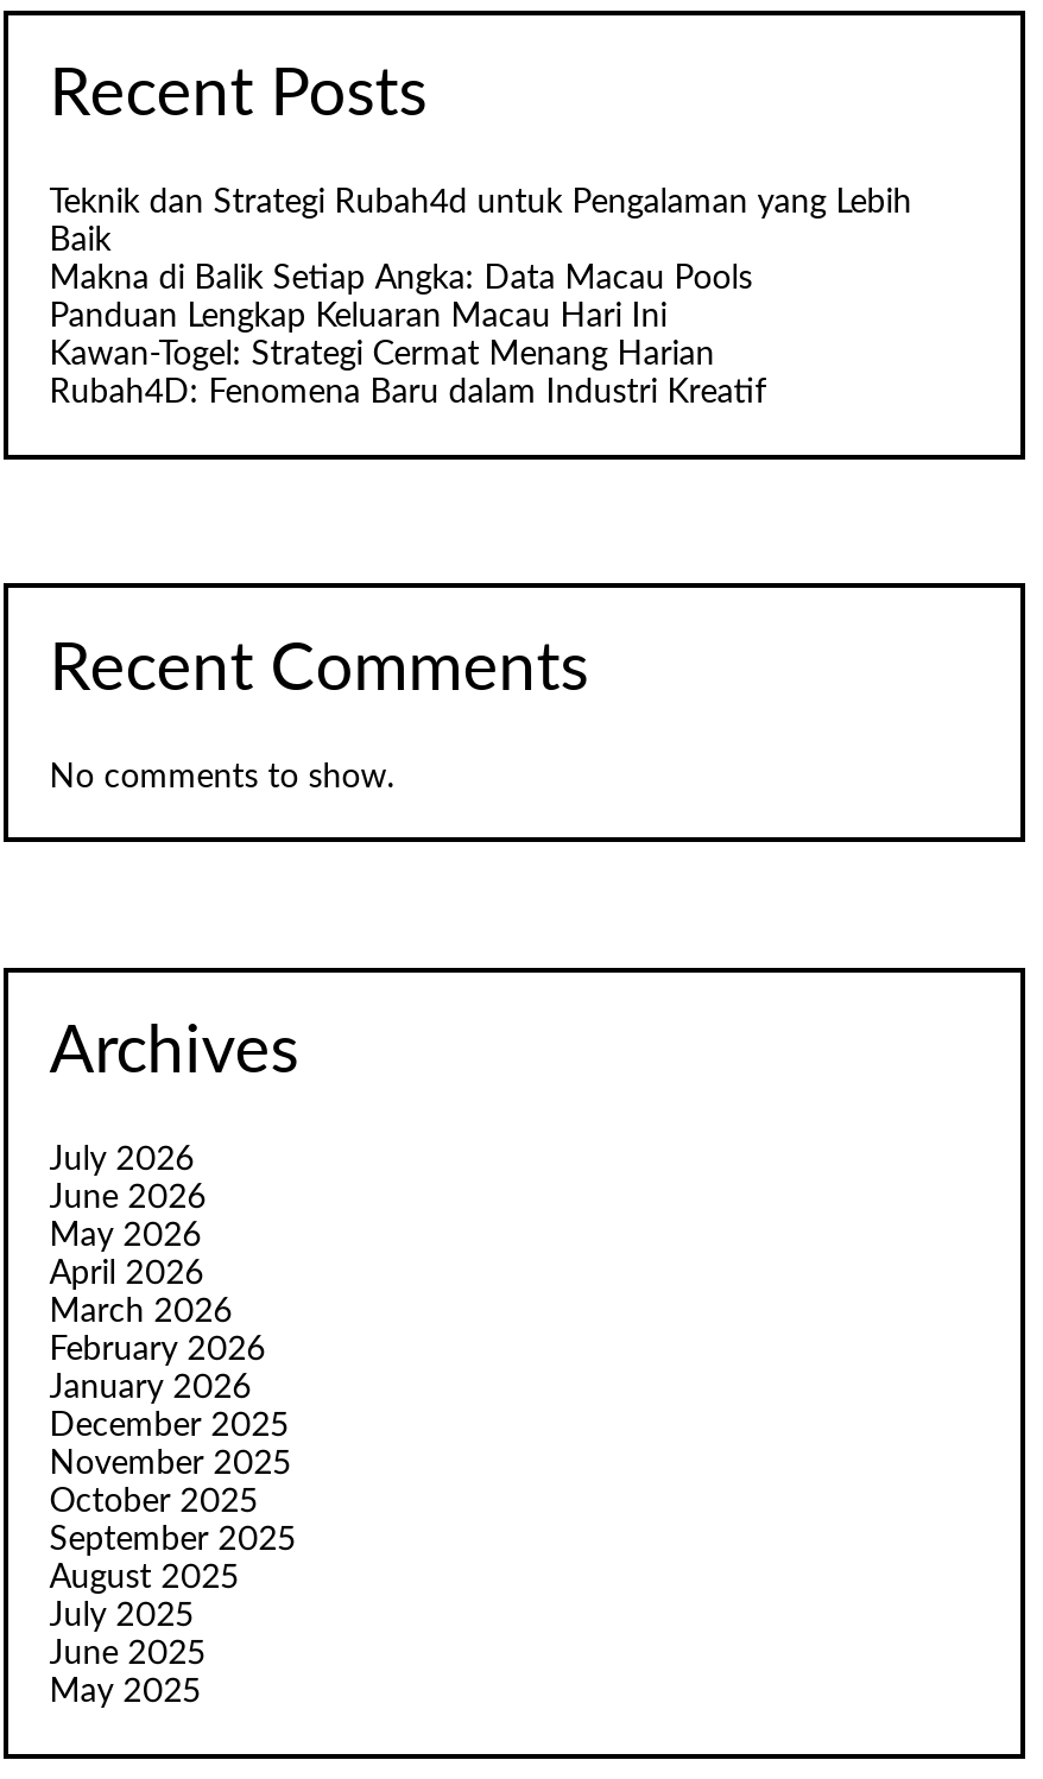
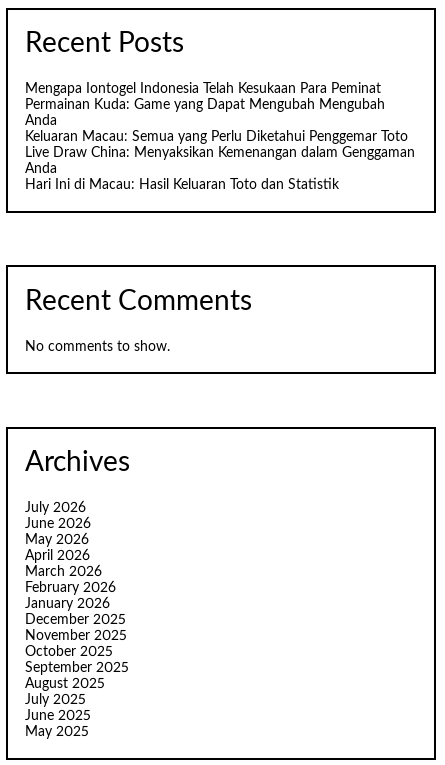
- Teknik dan Strategi Rubah4d untuk Pengalaman yang Lebih
- Baik
- Makna di Balik Setiap Angka: Data Macau Pools
- Panduan Lengkap Keluaran Macau Hari Ini
- Kawan-Togel: Strategi Cermat Menang Harian
- Rubah4D: Fenomena Baru dalam Industri Kreatif
+ Mengapa Iontogel Indonesia Telah Kesukaan Para Peminat
+ Permainan Kuda: Game yang Dapat Mengubah Mengubah
+ Anda
+ Keluaran Macau: Semua yang Perlu Diketahui Penggemar Toto
+ Live Draw China: Menyaksikan Kemenangan dalam Genggaman
+ Anda
+ Hari Ini di Macau: Hasil Keluaran Toto dan Statistik
